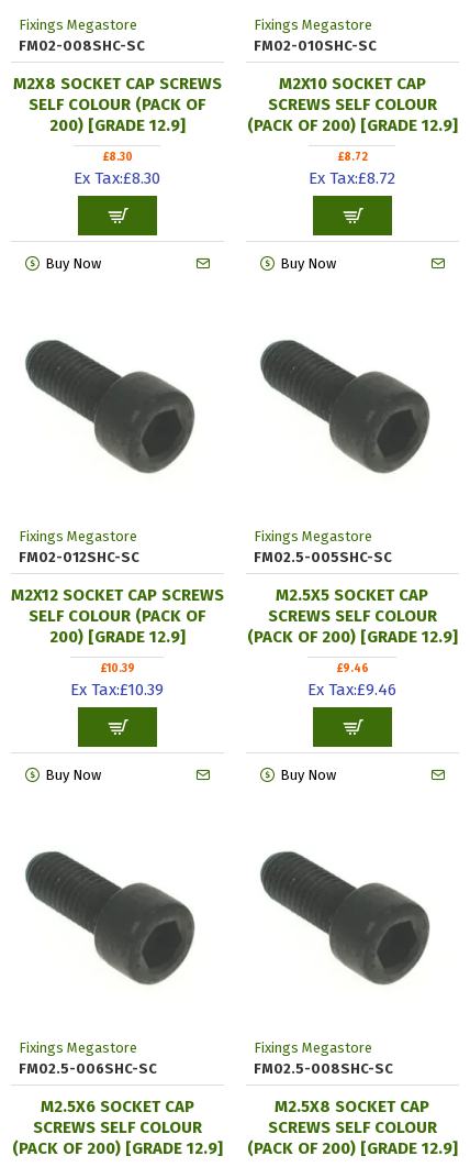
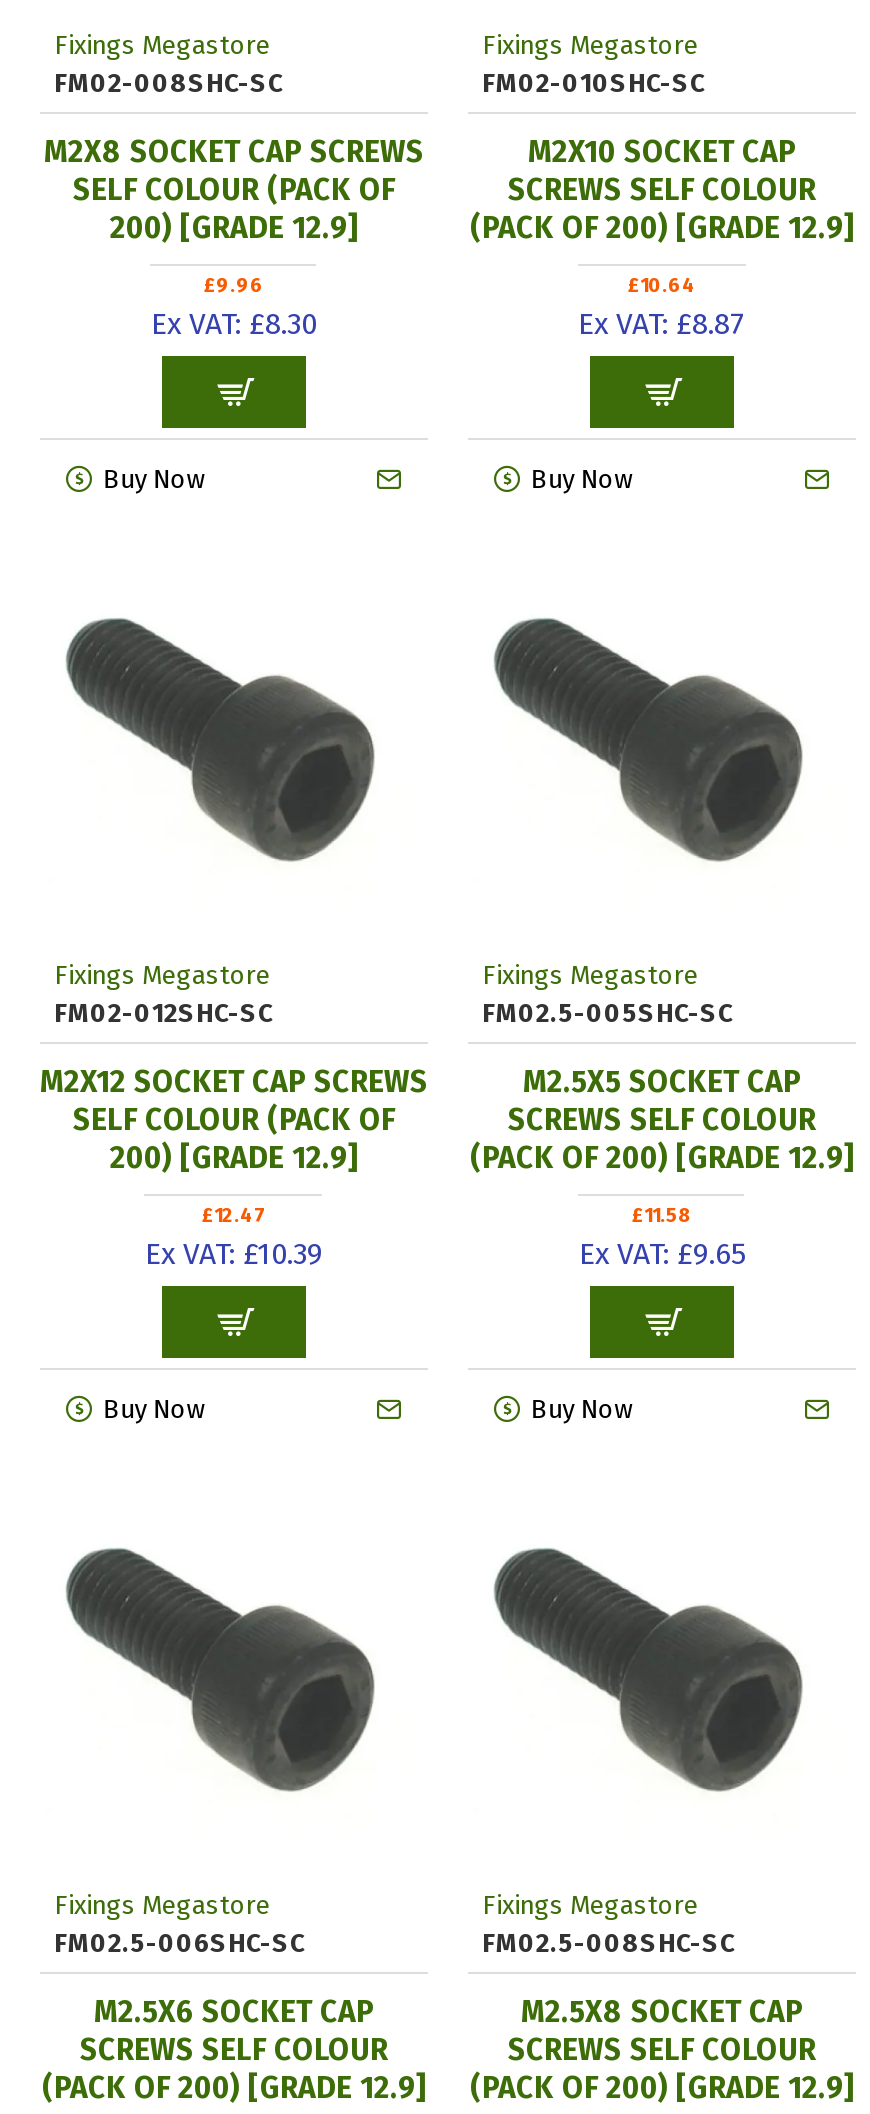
- £8.30
- Ex Tax:£8.30
+ £9.96
+ Ex VAT: £8.30

- £8.72
- Ex Tax:£8.72
+ £10.64
+ Ex VAT: £8.87

- £10.39
- Ex Tax:£10.39
+ £12.47
+ Ex VAT: £10.39

- £9.46
- Ex Tax:£9.46
+ £11.58
+ Ex VAT: £9.65
